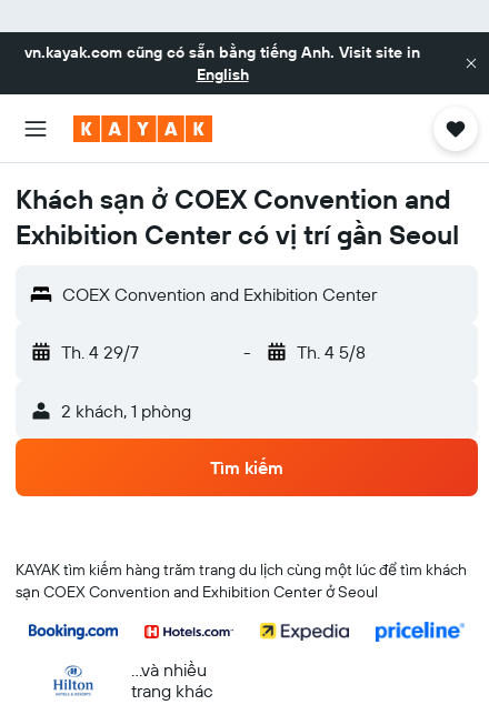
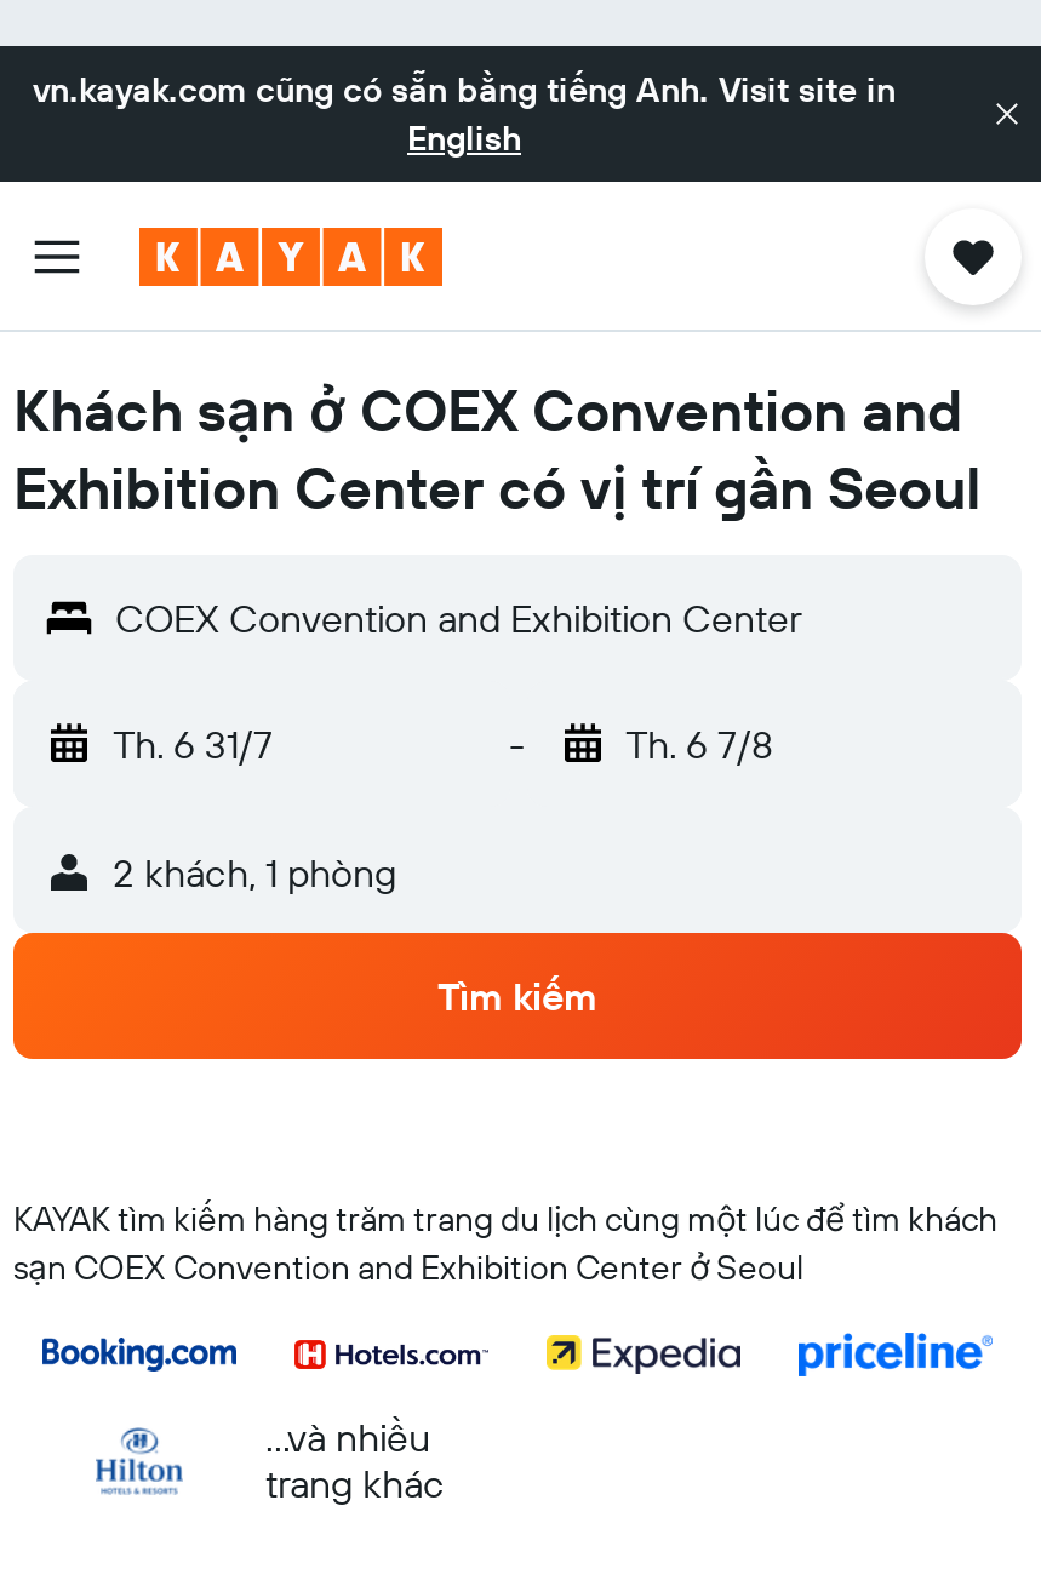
- Th. 4 29/7
+ Th. 6 31/7

- Th. 4 5/8
+ Th. 6 7/8
